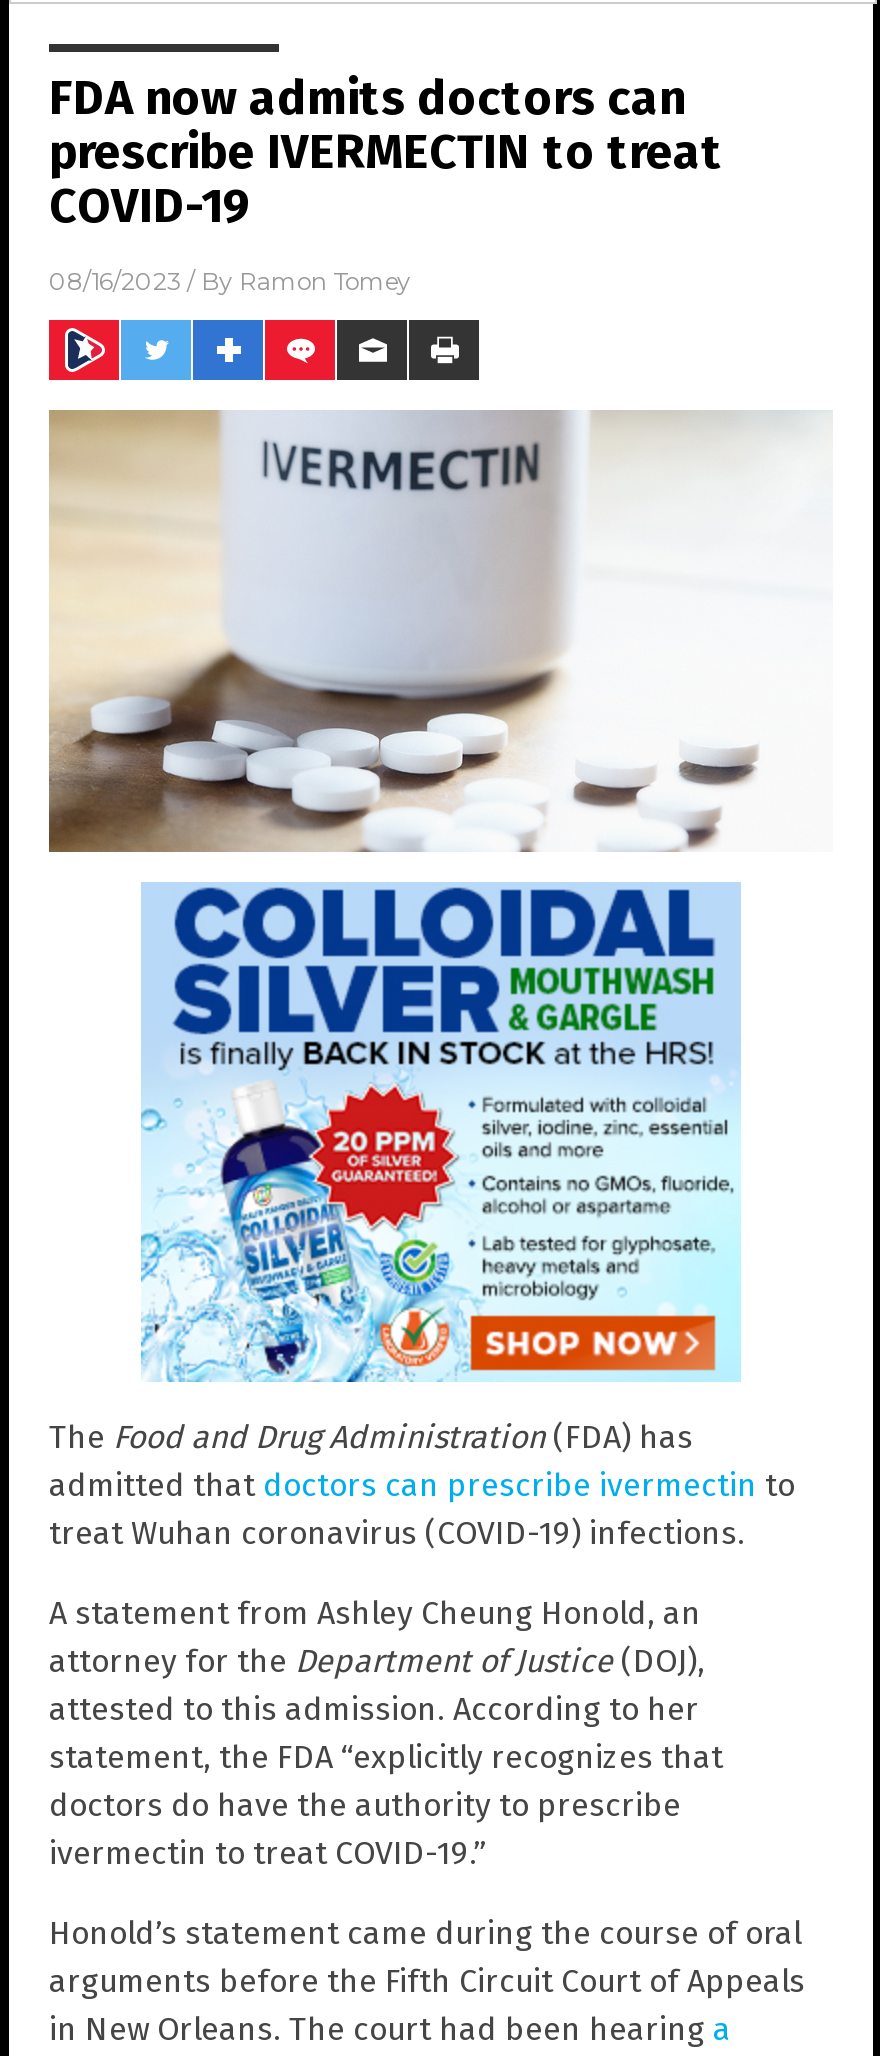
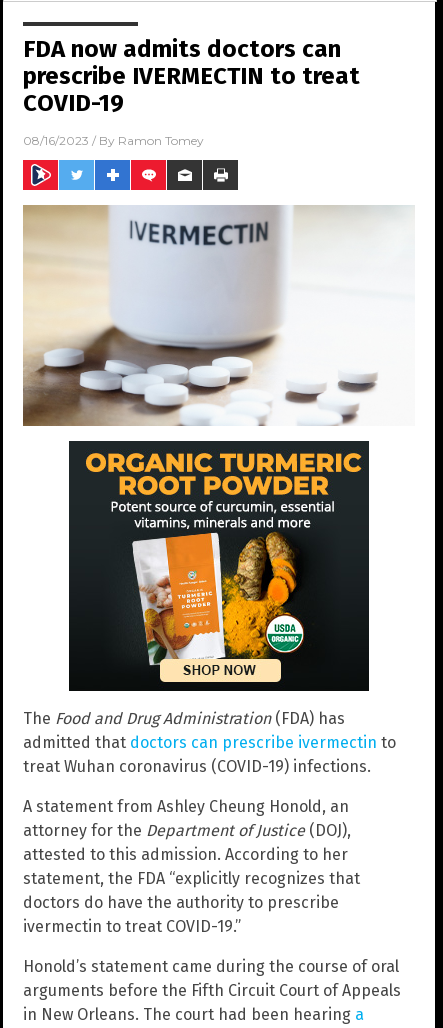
- [image]
+ [image]
